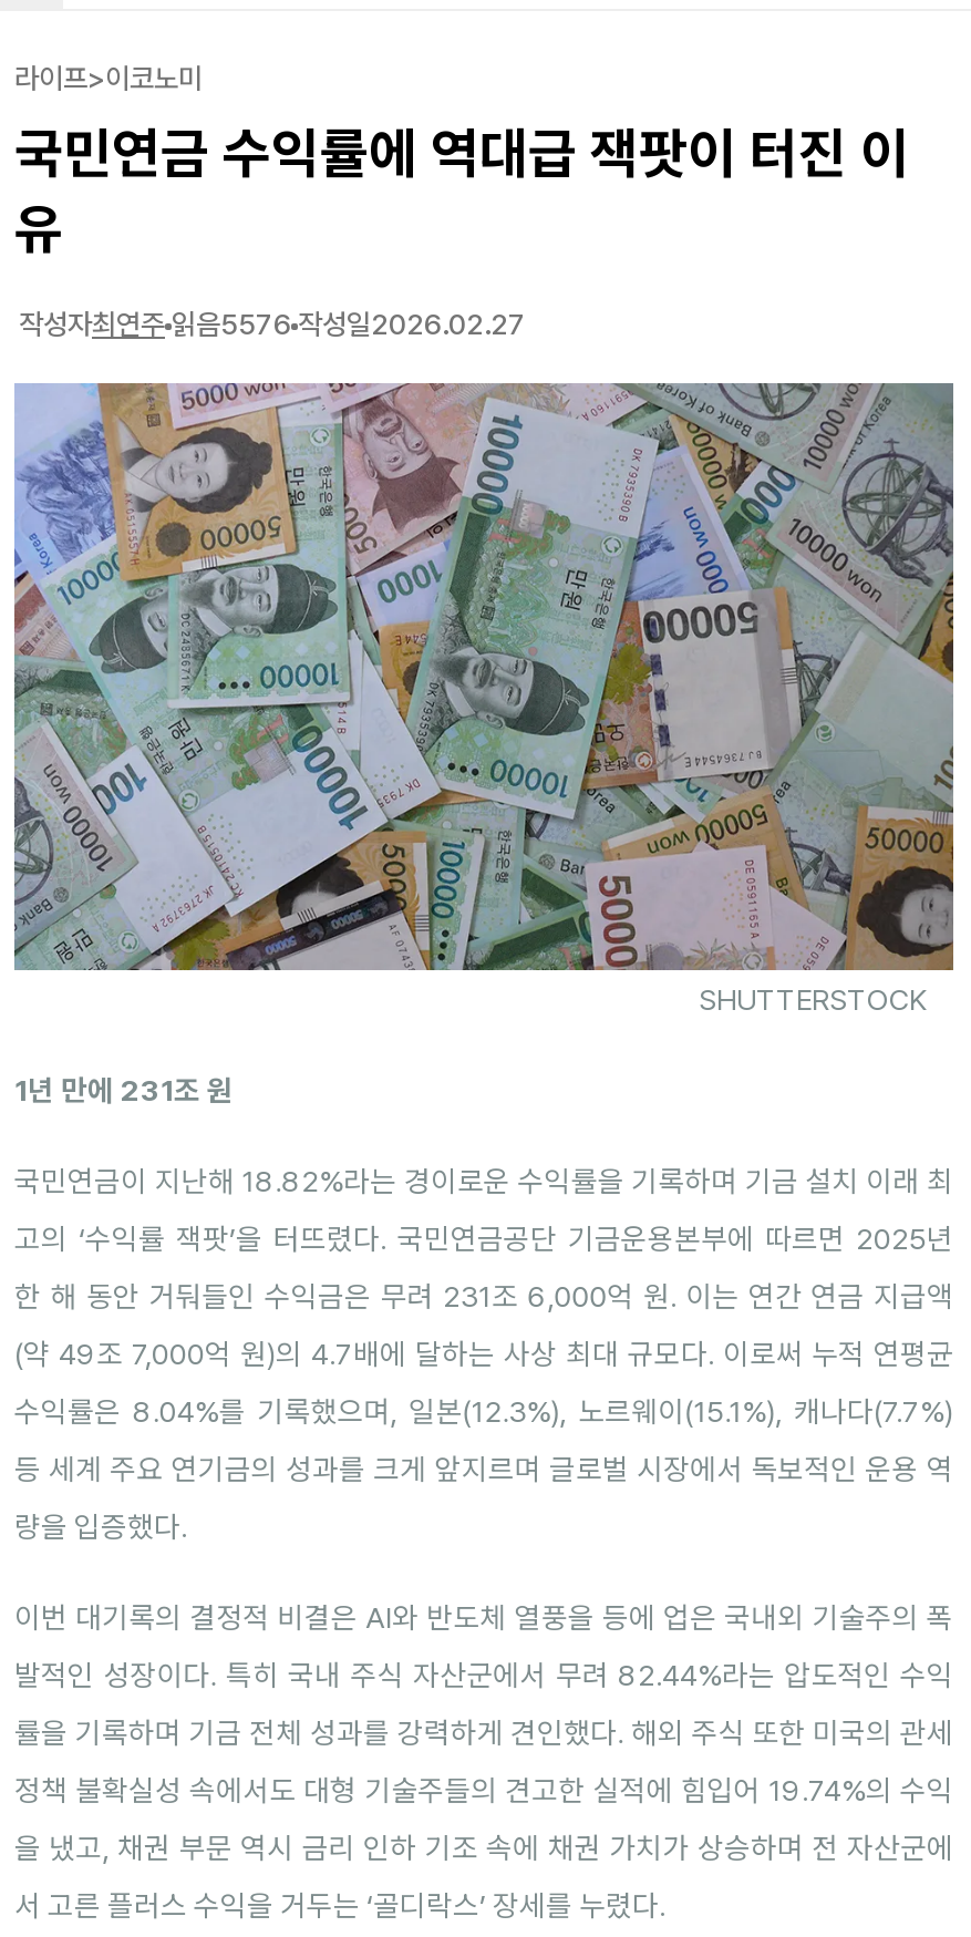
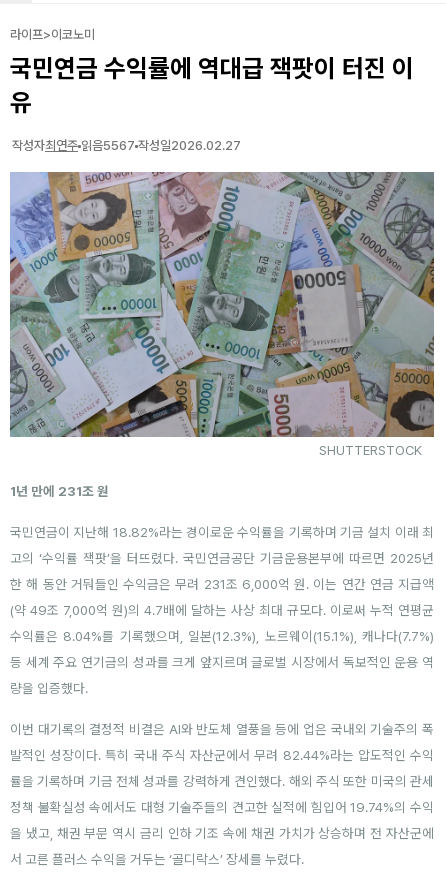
- 작성자최연주 읽음5576 작성일2026.02.27
+ 작성자최연주 읽음5567 작성일2026.02.27
